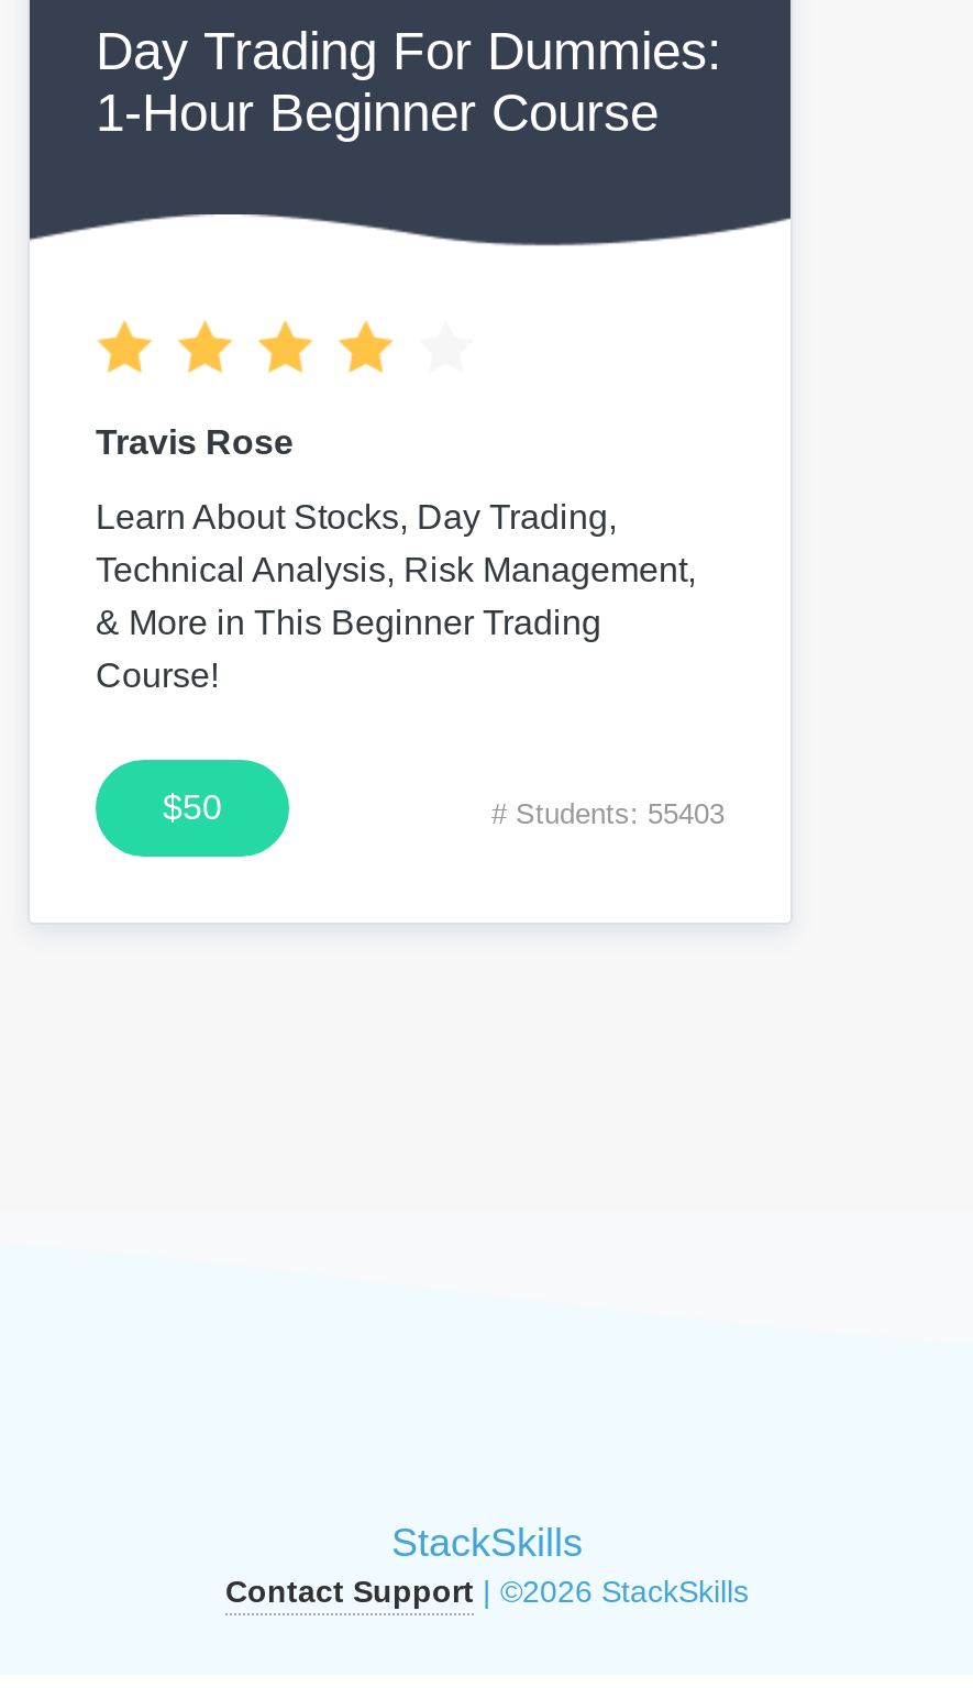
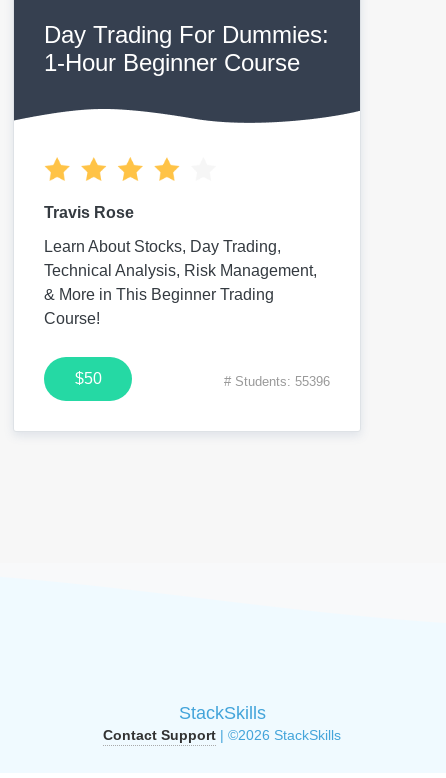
- # Students: 55403
+ # Students: 55396
